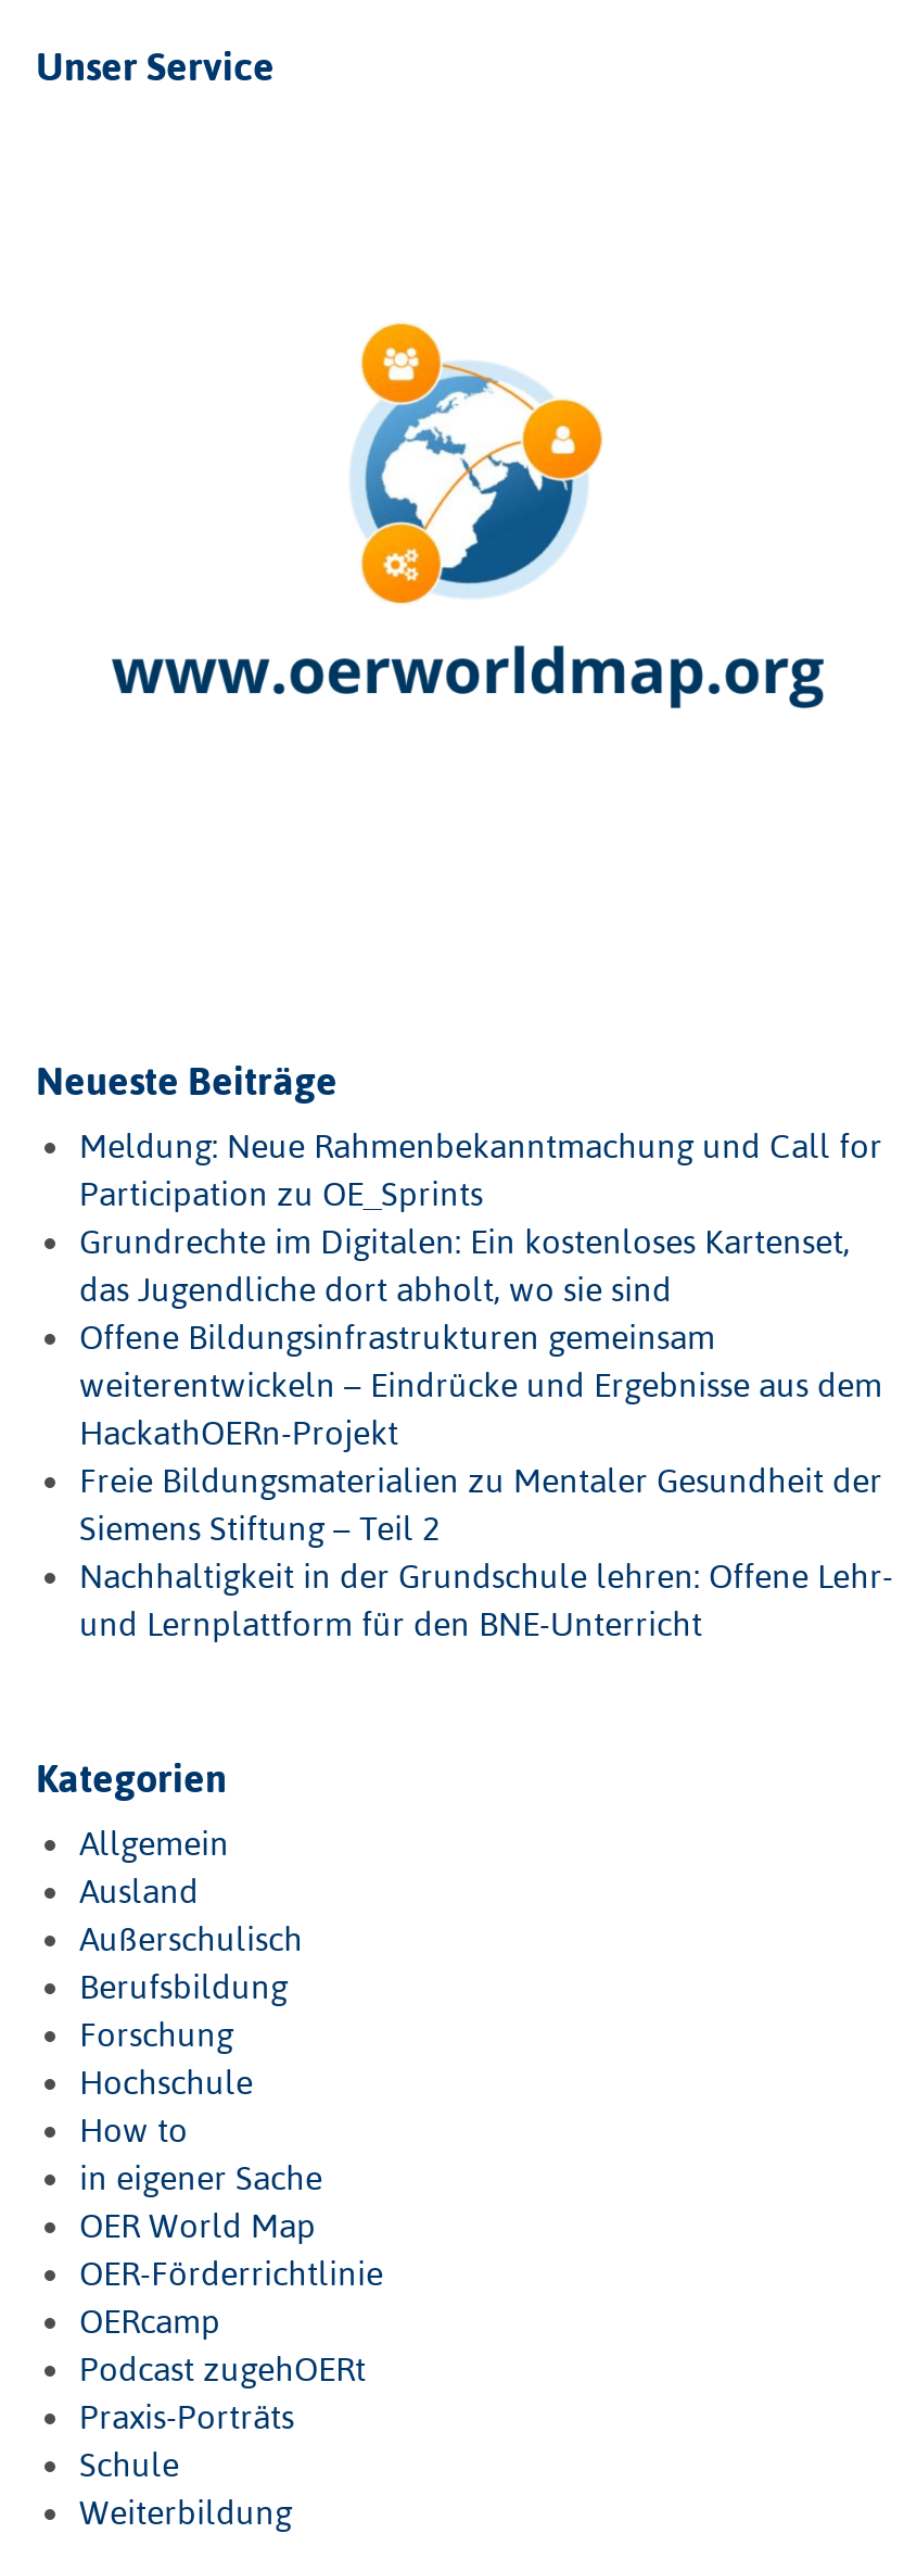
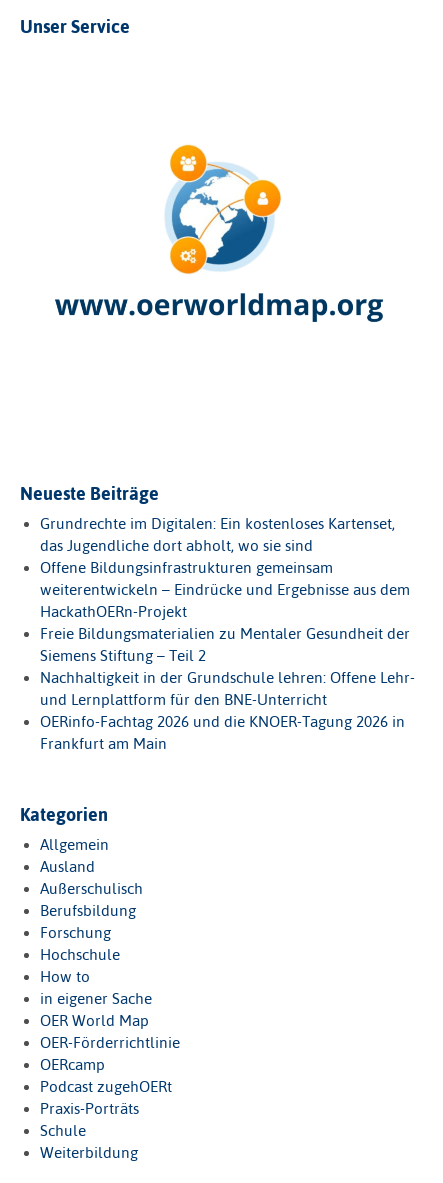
- Meldung: Neue Rahmenbekanntmachung und Call for
- Participation zu OE_Sprints

moved up: Grundrechte im Digitalen: Ein kostenloses Kartenset, | das Jugendliche dort abholt, wo sie sind | Offene Bildungsinfrastrukturen gemeinsam | ... | Nachhaltigkeit in der Grundschule lehren: Offene Lehr- | und Lernplattform für den BNE-Unterricht

+ OERinfo-Fachtag 2026 und die KNOER-Tagung 2026 in
+ Frankfurt am Main
